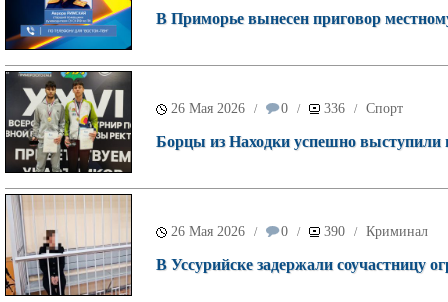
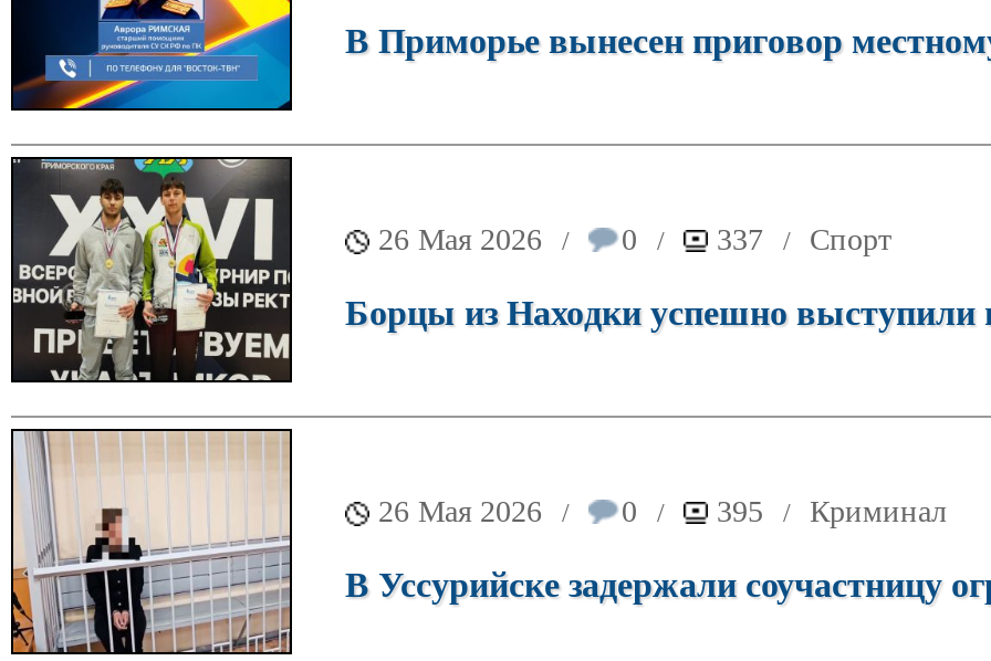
- 26 Мая 2026 / 0 / 336 / Спорт
+ 26 Мая 2026 / 0 / 337 / Спорт

- 26 Мая 2026 / 0 / 390 / Криминал
+ 26 Мая 2026 / 0 / 395 / Криминал
